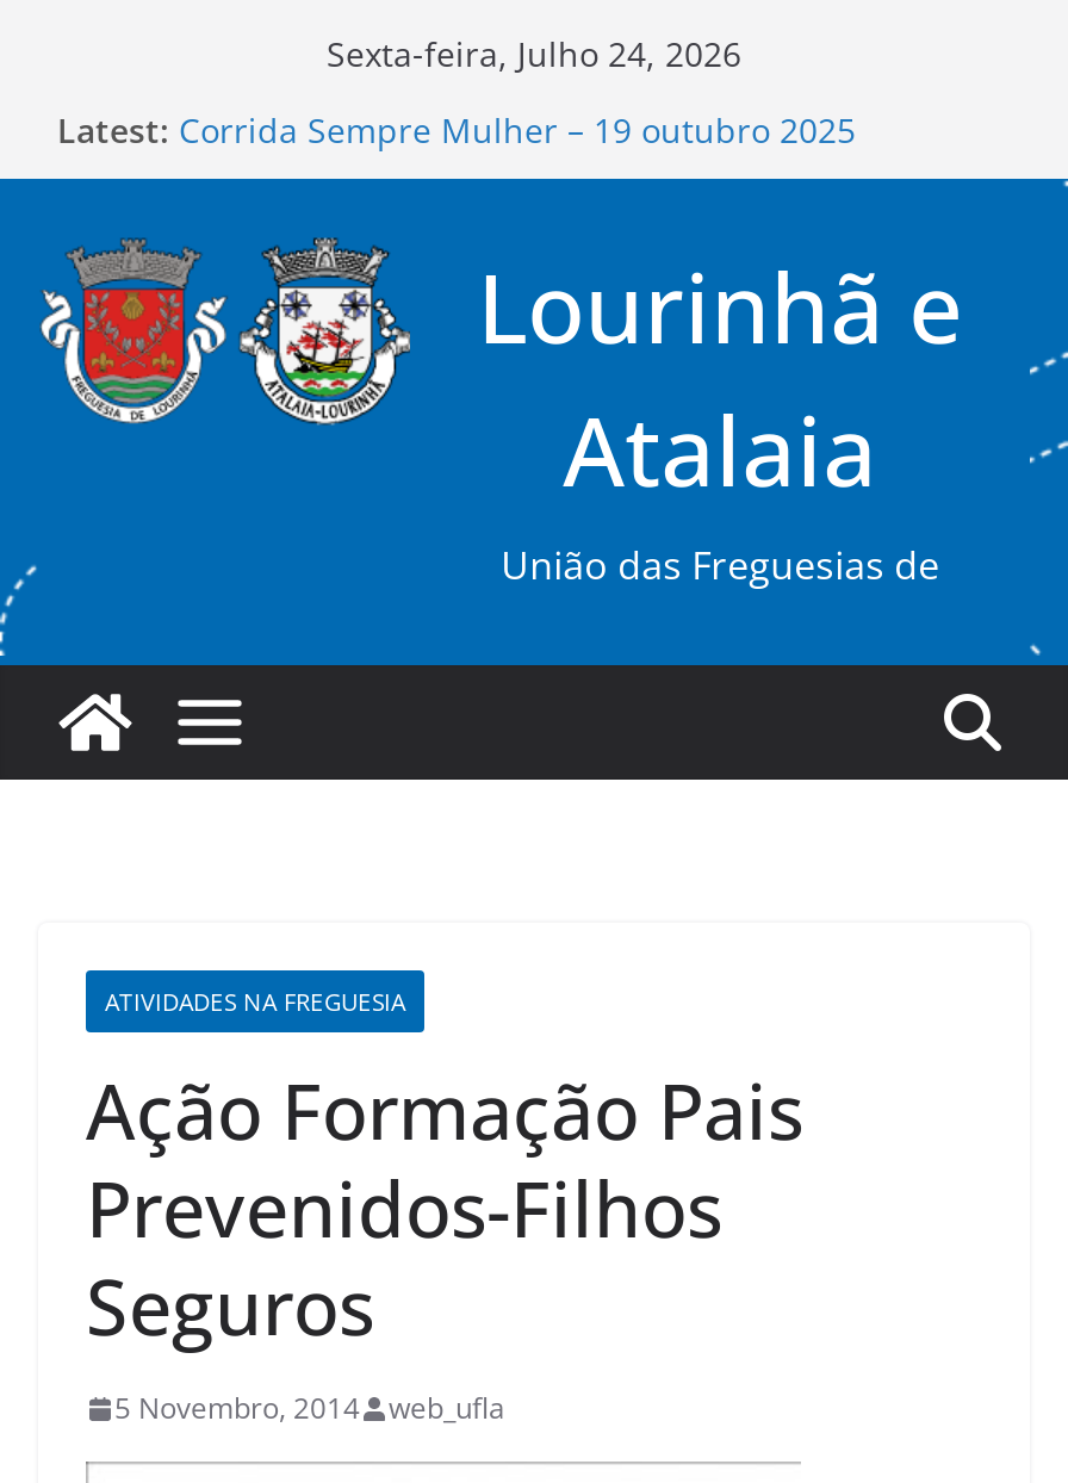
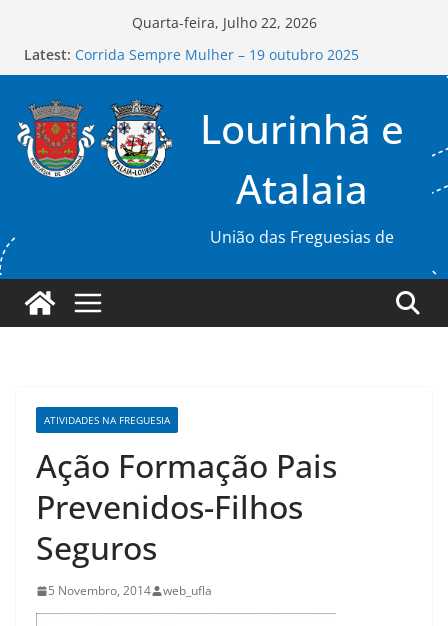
- Sexta-feira, Julho 24, 2026
+ Quarta-feira, Julho 22, 2026
